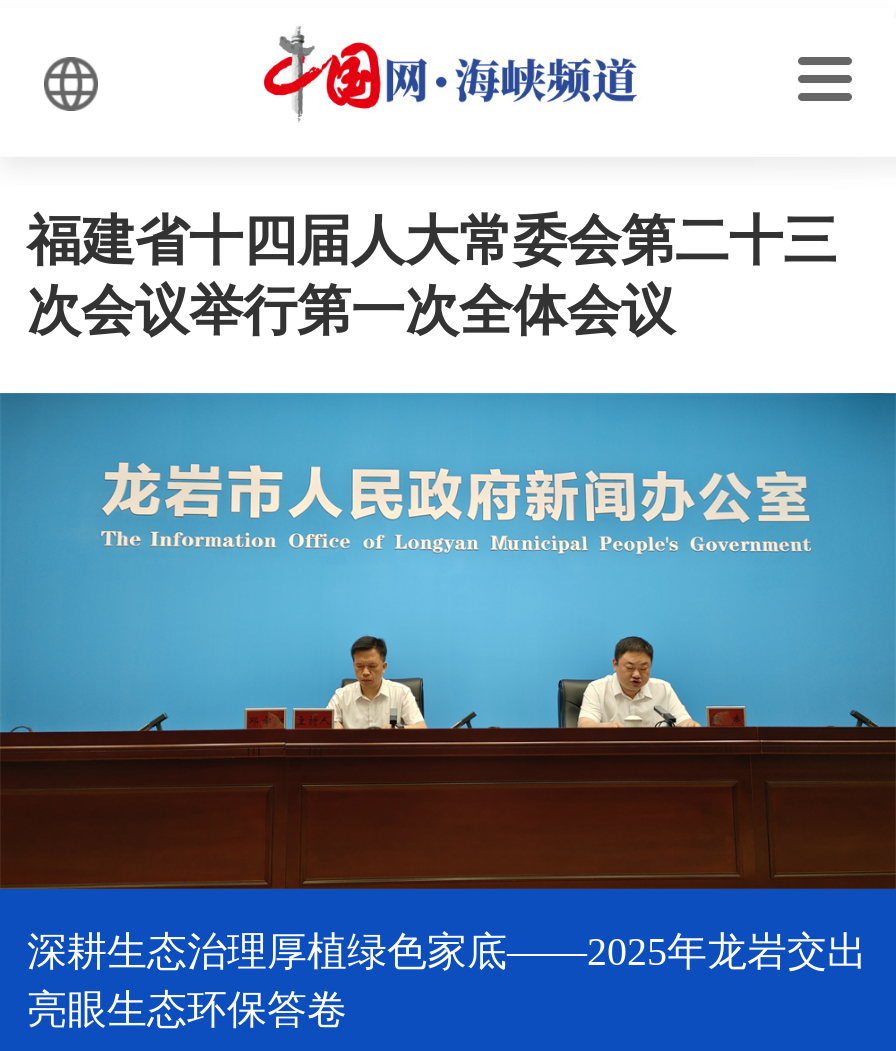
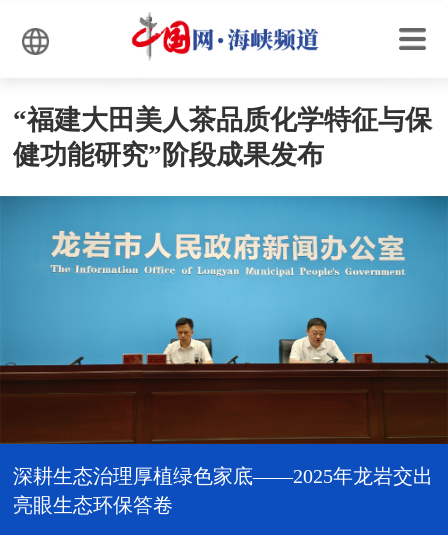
- 福建省十四届人大常委会第二十三
- 次会议举行第一次全体会议
+ “福建大田美人茶品质化学特征与保
+ 健功能研究”阶段成果发布
